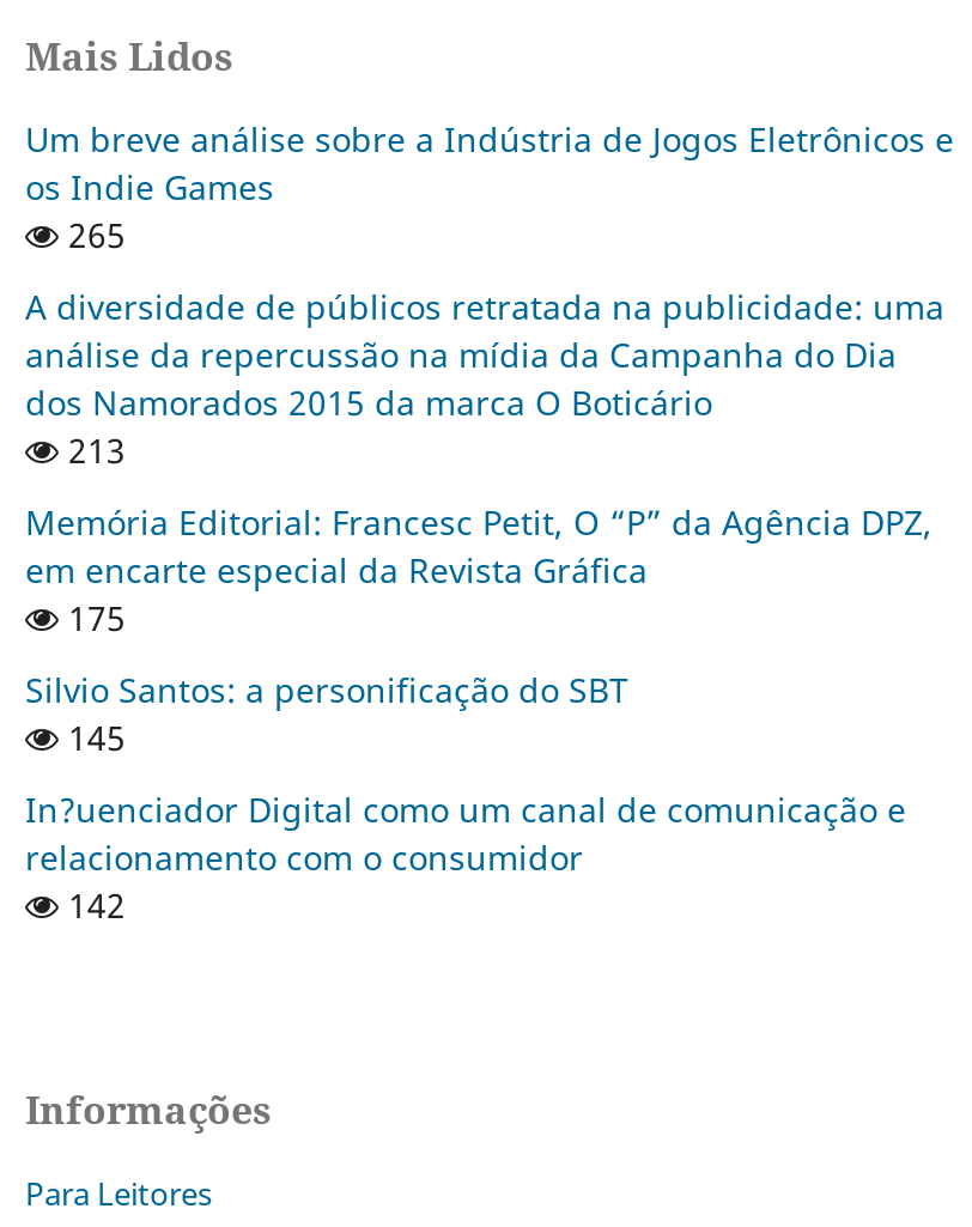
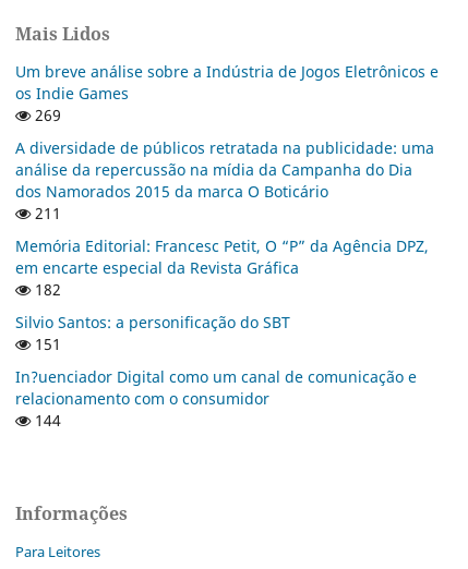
- 265
+ 269

- 213
+ 211

- 175
+ 182

- 145
+ 151

- 142
+ 144
